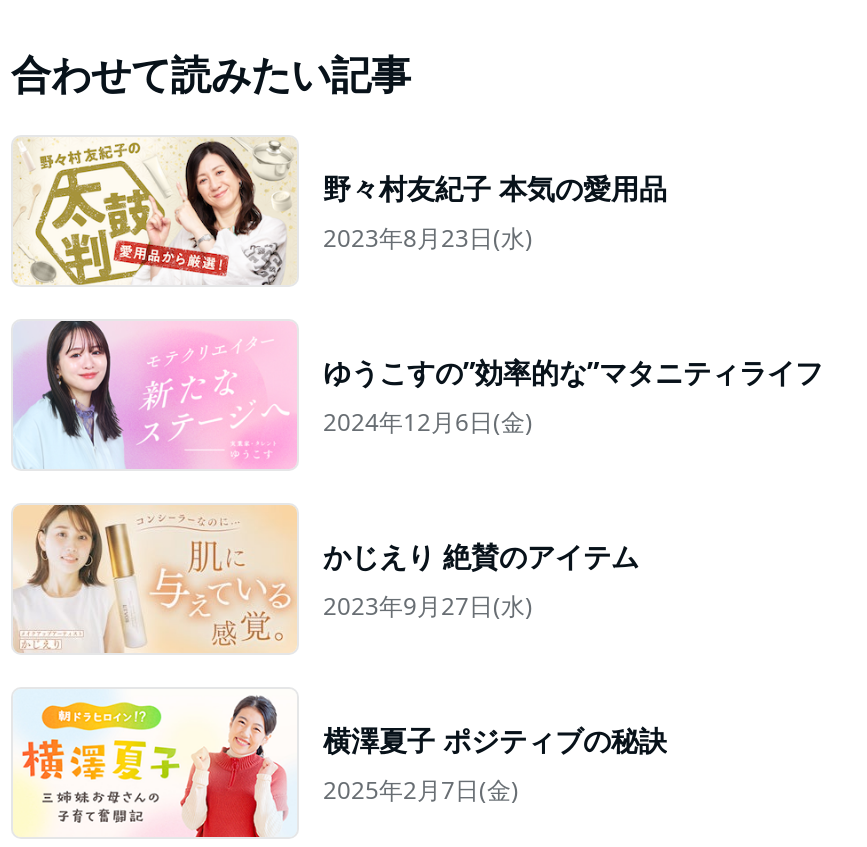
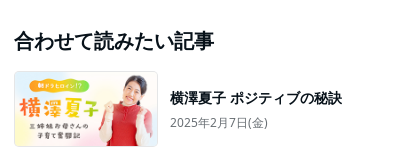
- [image]
- 野々村友紀子 本気の愛用品
- 2023年8月23日(水)

- [image]
- ゆうこすの”効率的な”マタニティライフ
- 2024年12月6日(金)

- [image]
- かじえり 絶賛のアイテム
- 2023年9月27日(水)
